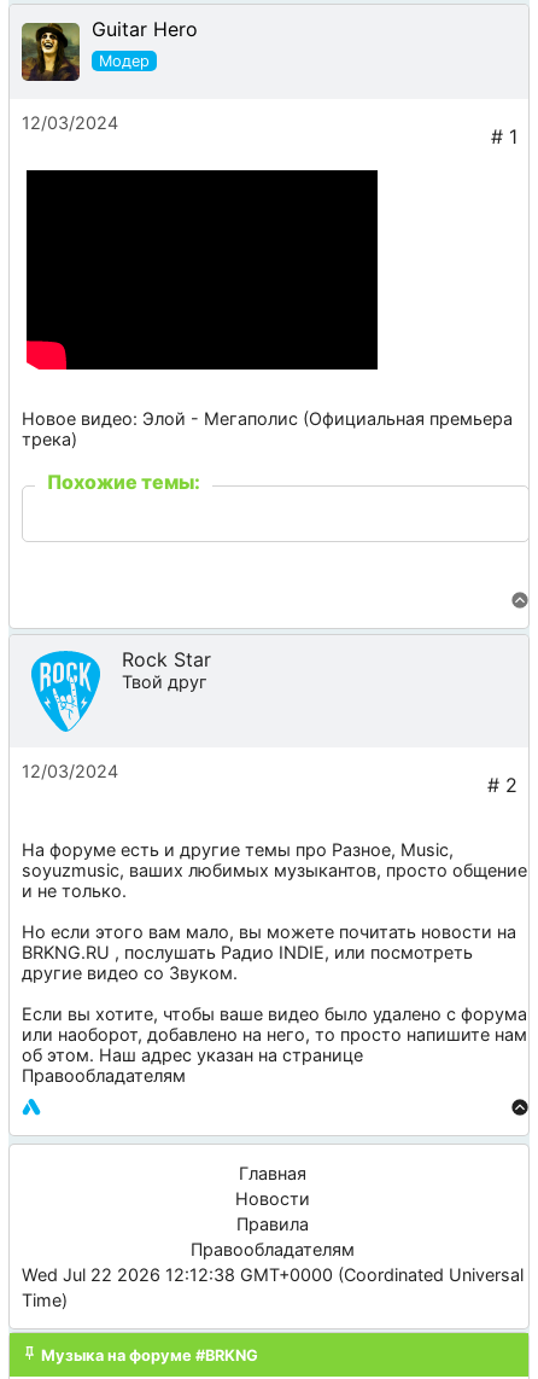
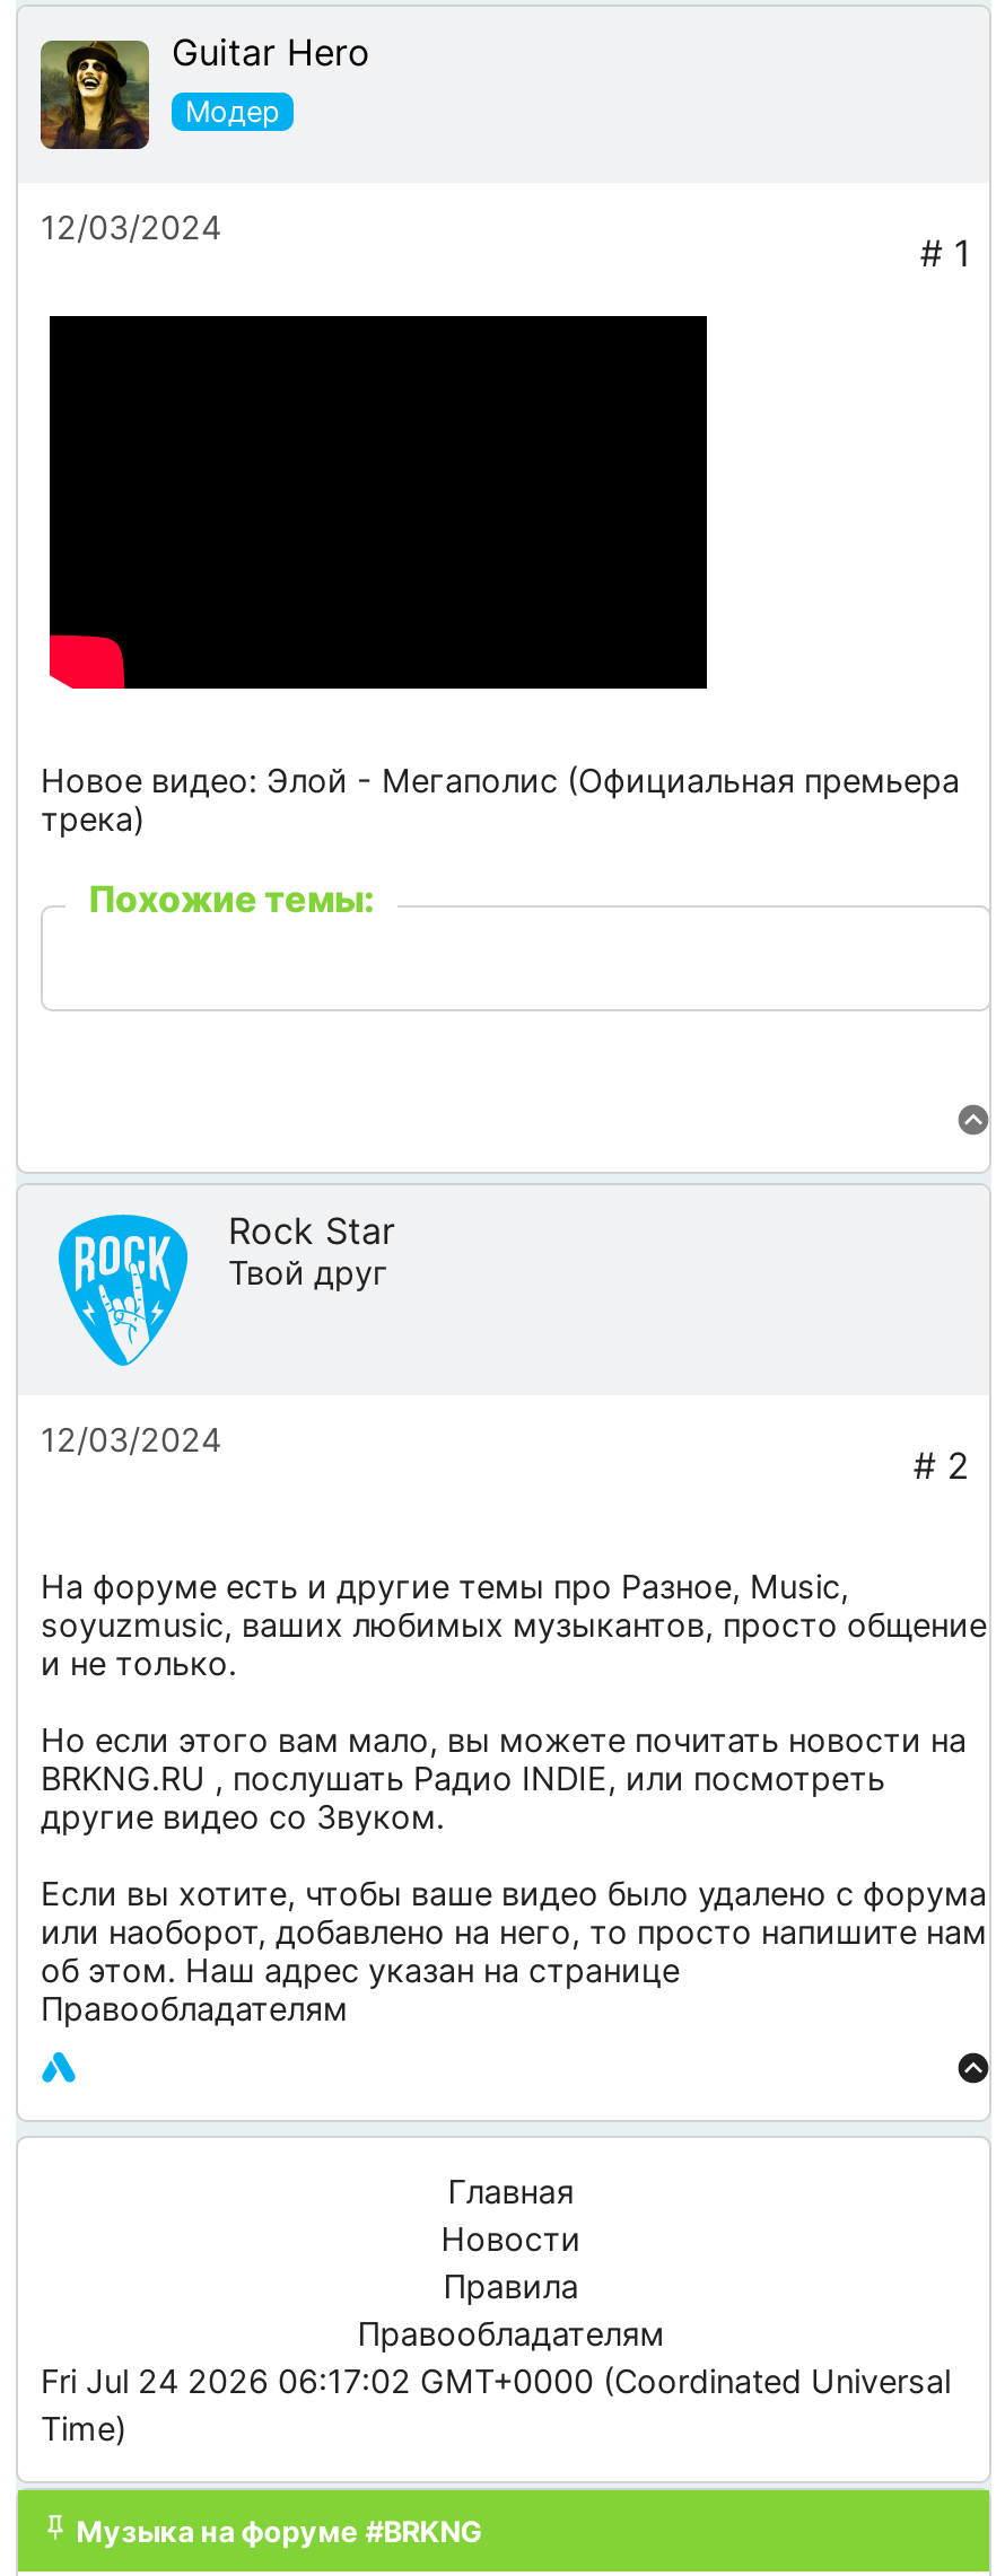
- Wed Jul 22 2026 12:12:38 GMT+0000 (Coordinated Universal
+ Fri Jul 24 2026 06:17:02 GMT+0000 (Coordinated Universal
